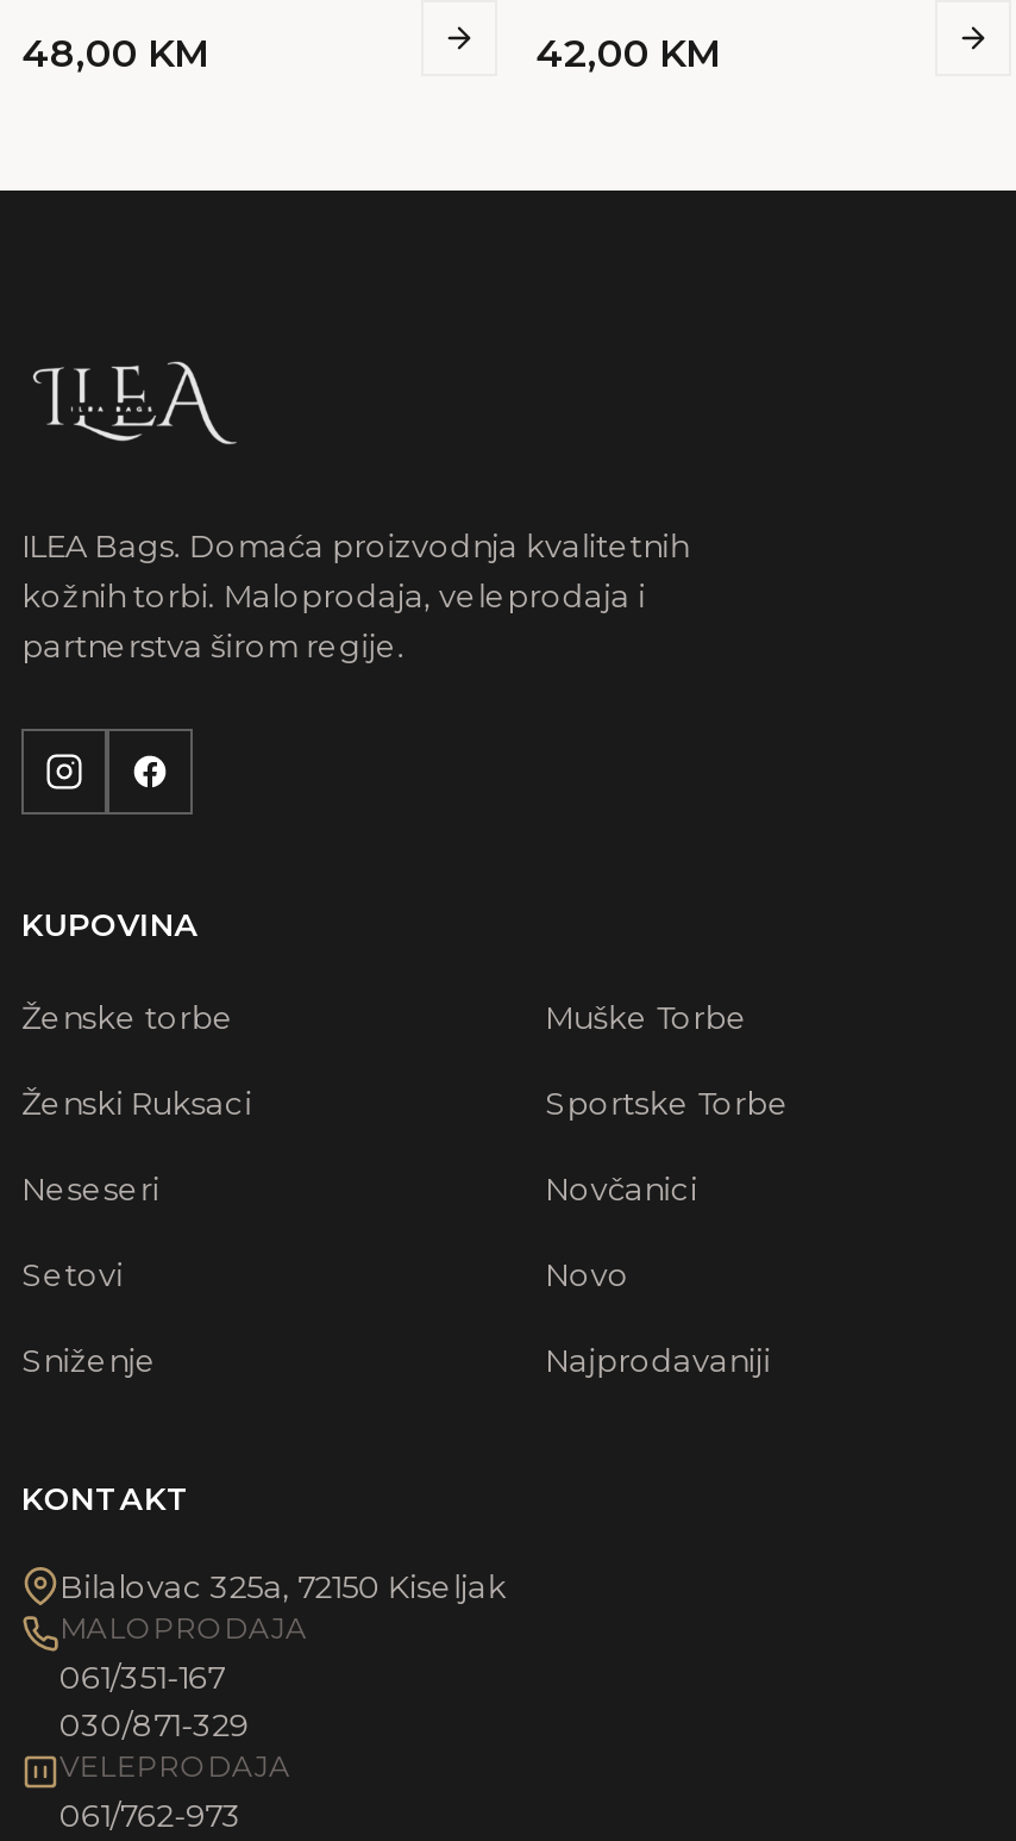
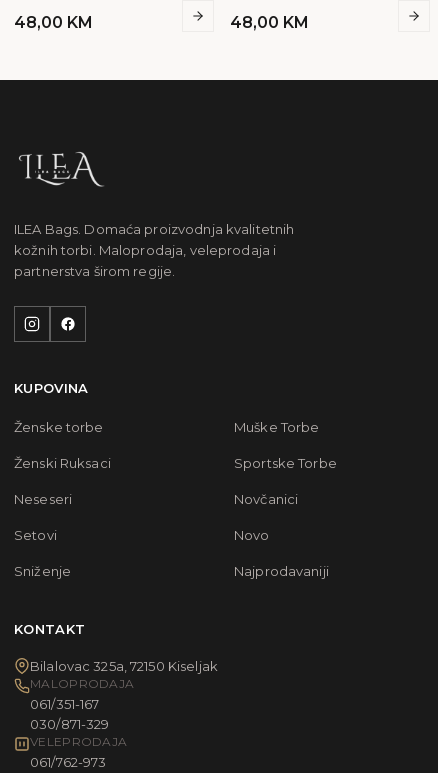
- 42,00 KM
+ 48,00 KM
